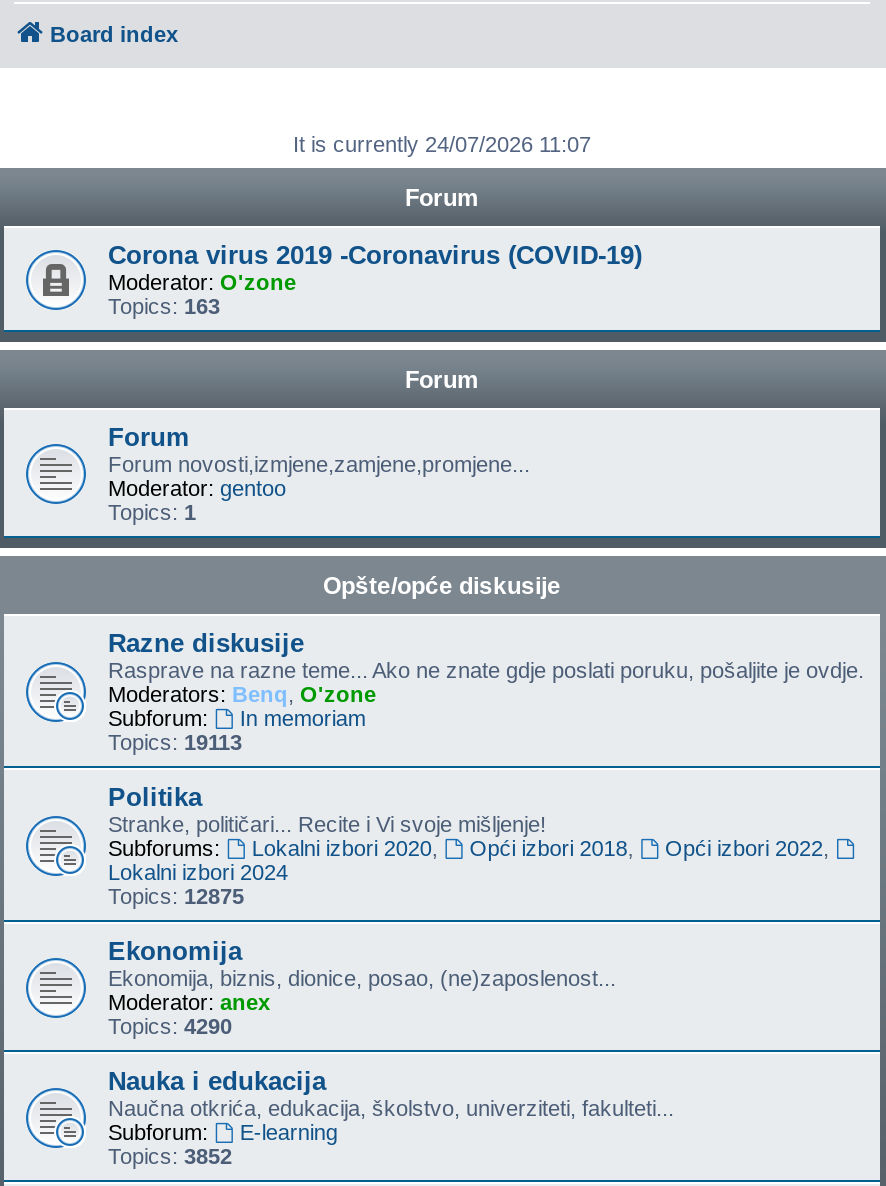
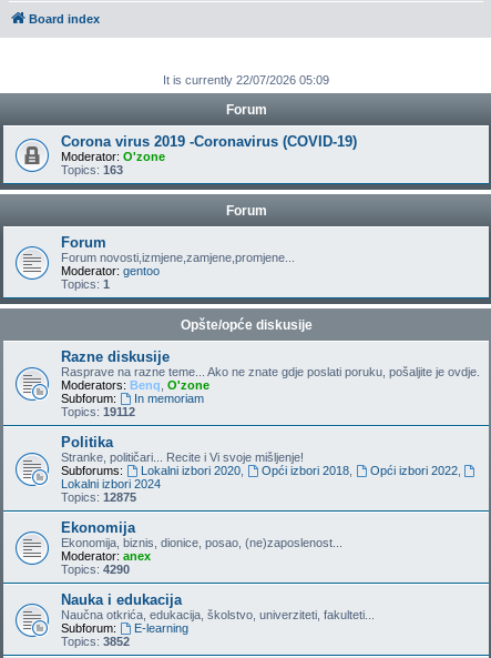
- It is currently 24/07/2026 11:07
+ It is currently 22/07/2026 05:09

- Topics: 19113
+ Topics: 19112
